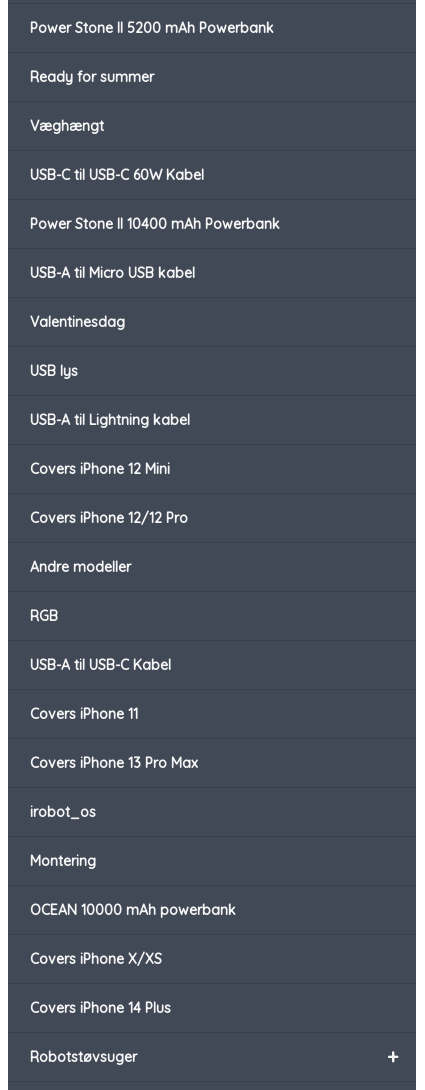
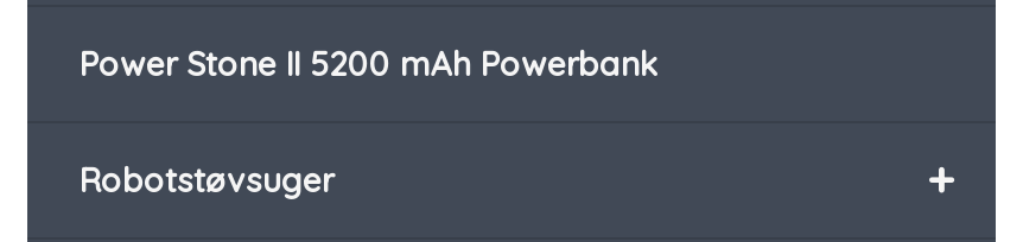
- Ready for summer
- Væghængt
- USB-C til USB-C 60W Kabel
- Power Stone II 10400 mAh Powerbank
- USB-A til Micro USB kabel
- Valentinesdag
- USB lys
- USB-A til Lightning kabel
- Covers iPhone 12 Mini
- Covers iPhone 12/12 Pro
- Andre modeller
- RGB
- USB-A til USB-C Kabel
- Covers iPhone 11
- Covers iPhone 13 Pro Max
- irobot_os
- Montering
- OCEAN 10000 mAh powerbank
- Covers iPhone X/XS
- Covers iPhone 14 Plus
